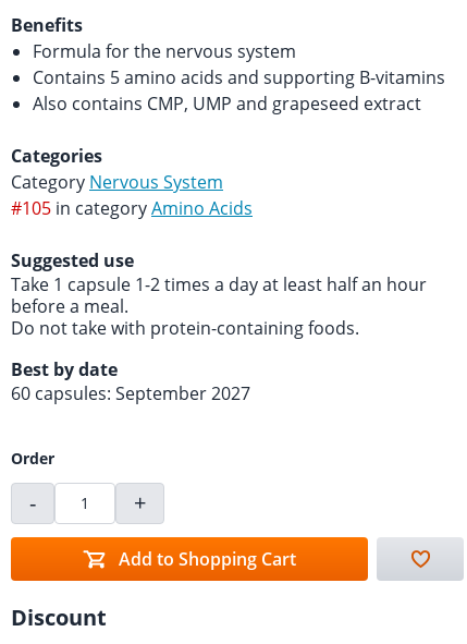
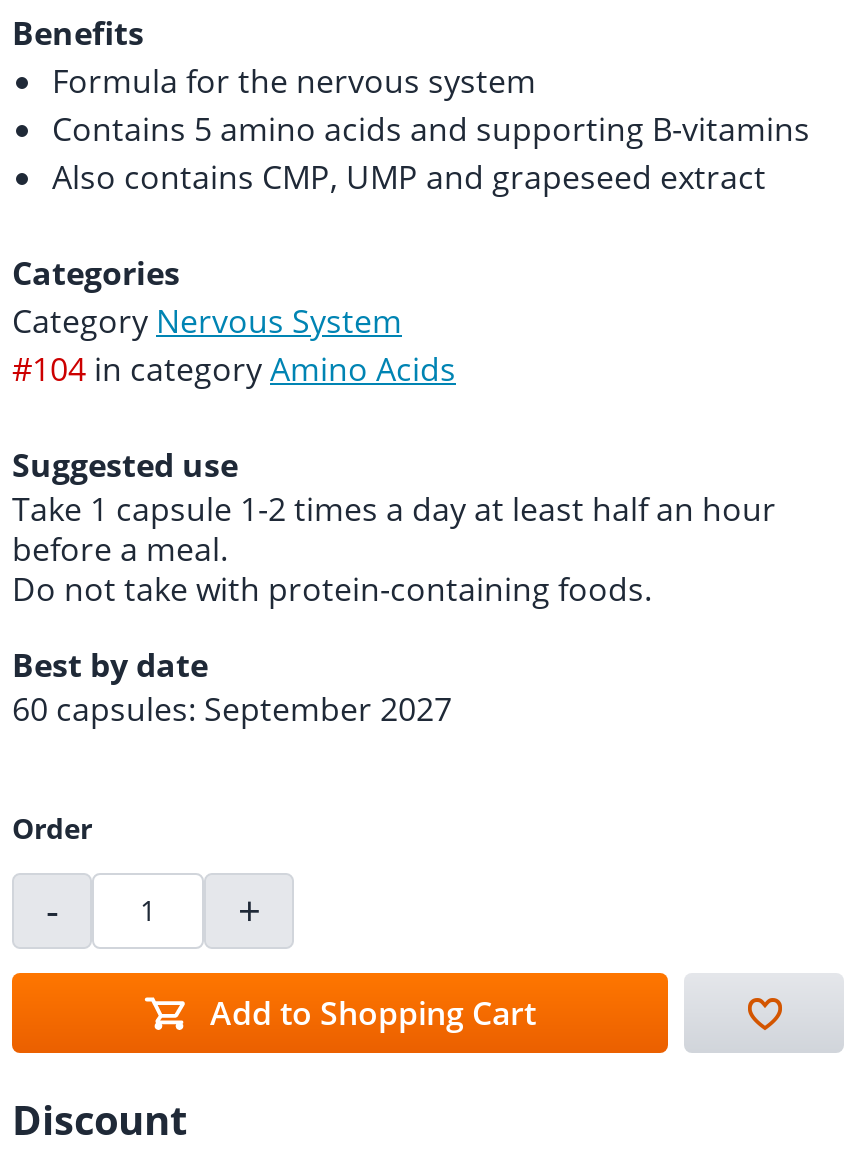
- #105 in category Amino Acids
+ #104 in category Amino Acids
